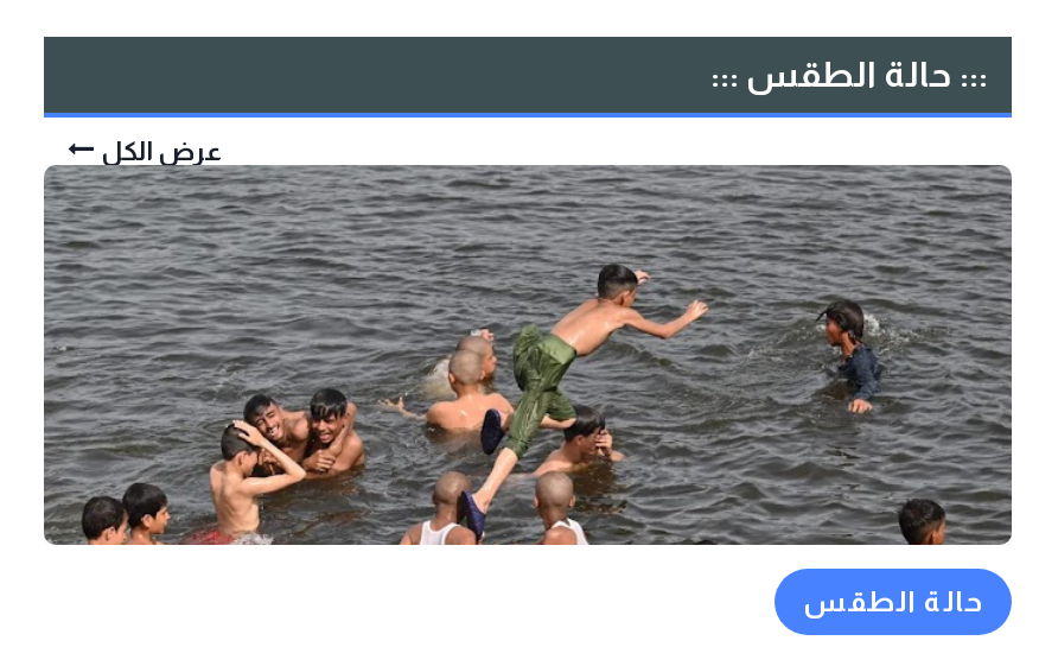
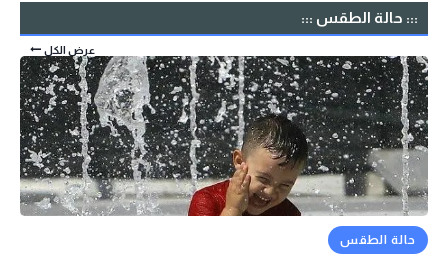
- [image]
+ [image]
